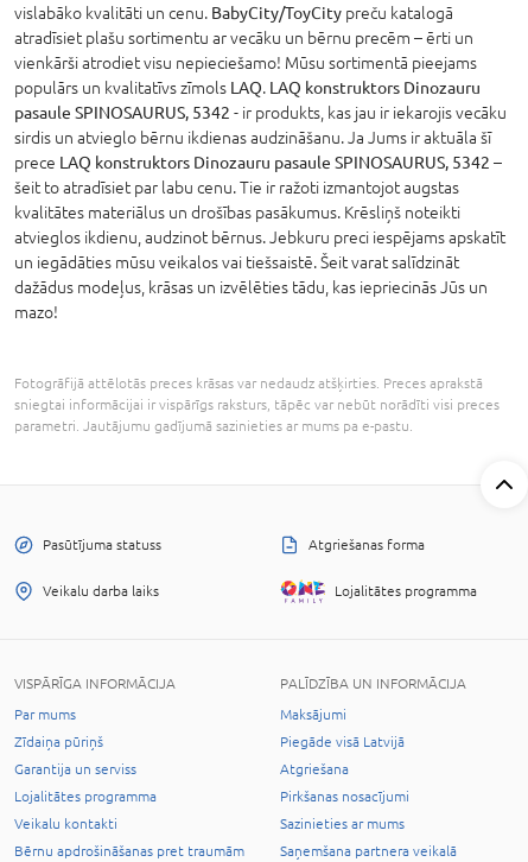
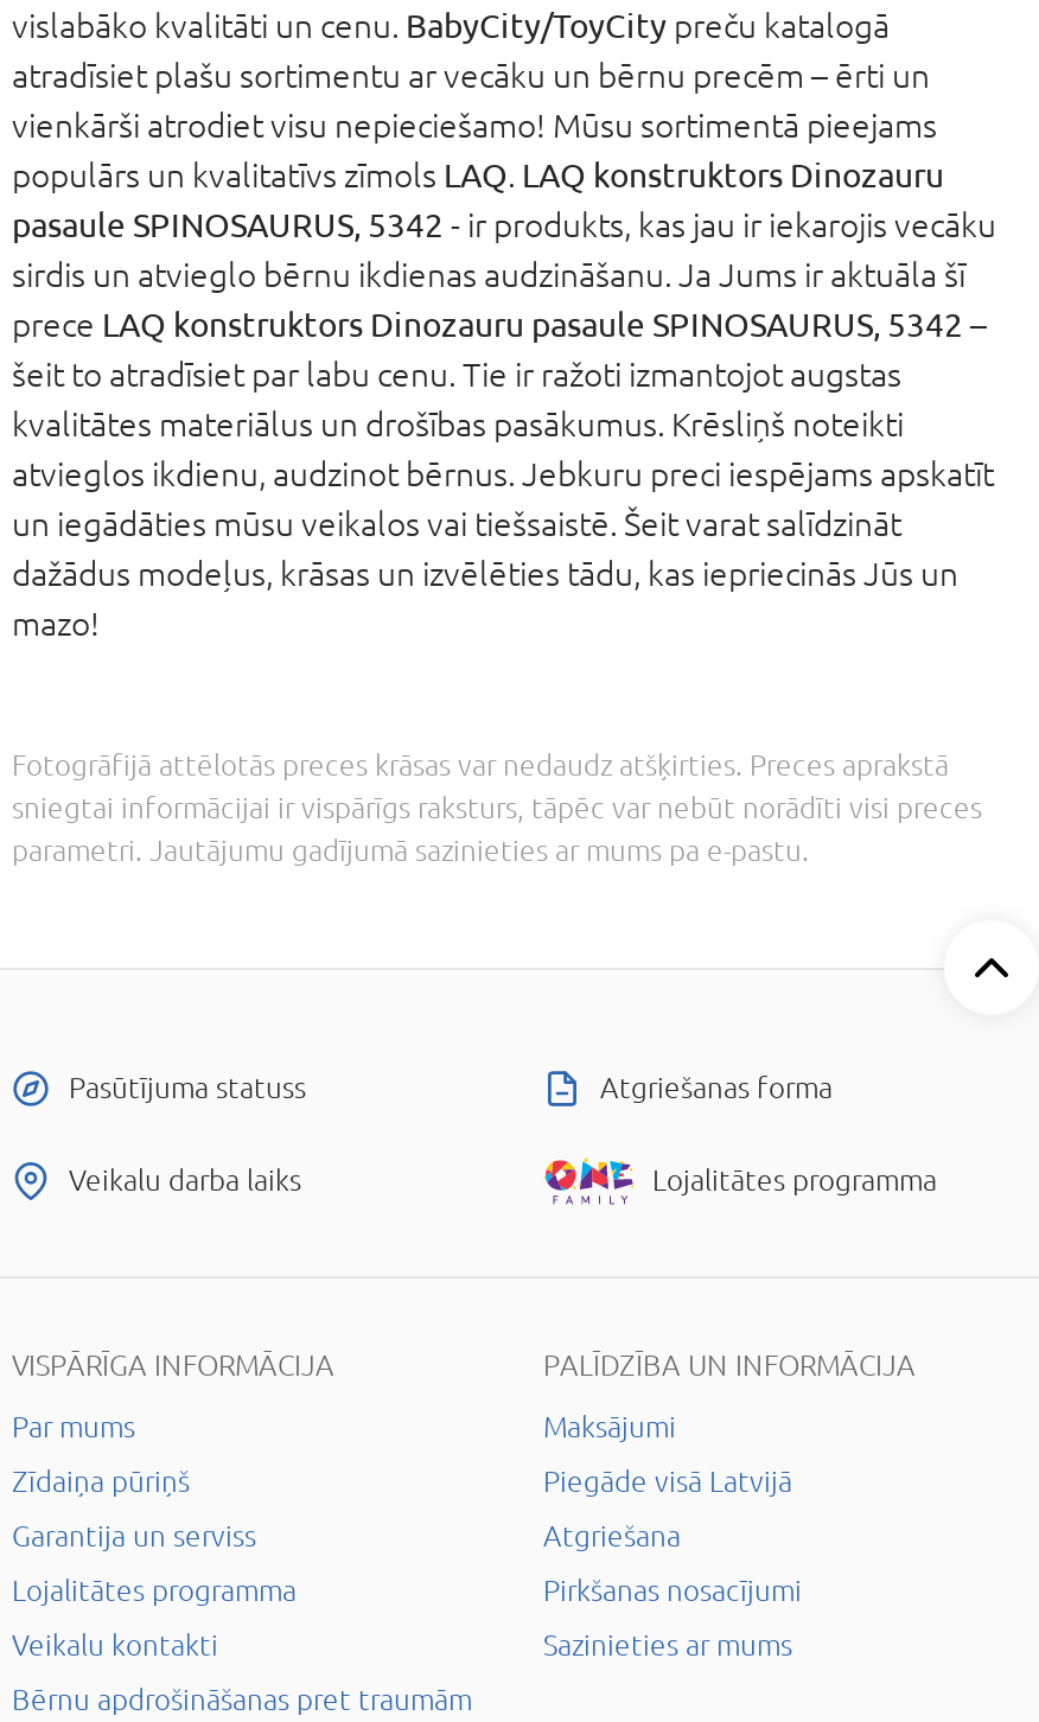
- Saņemšana partnera veikalā
